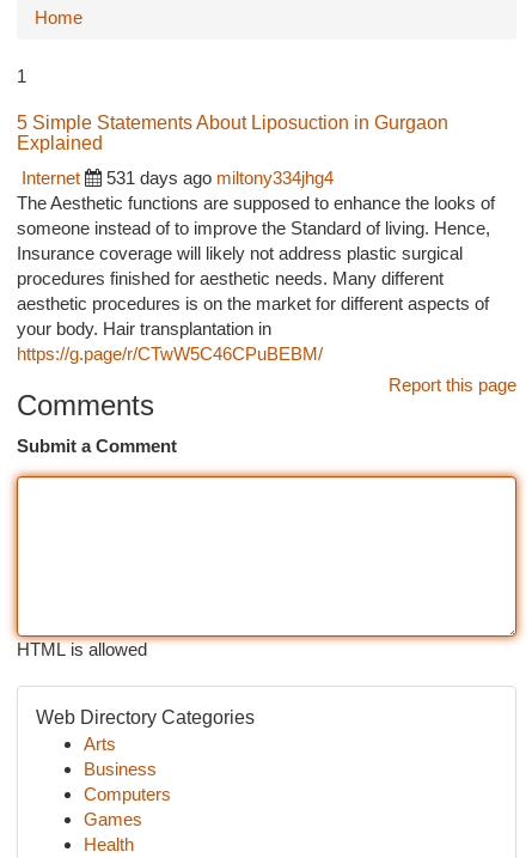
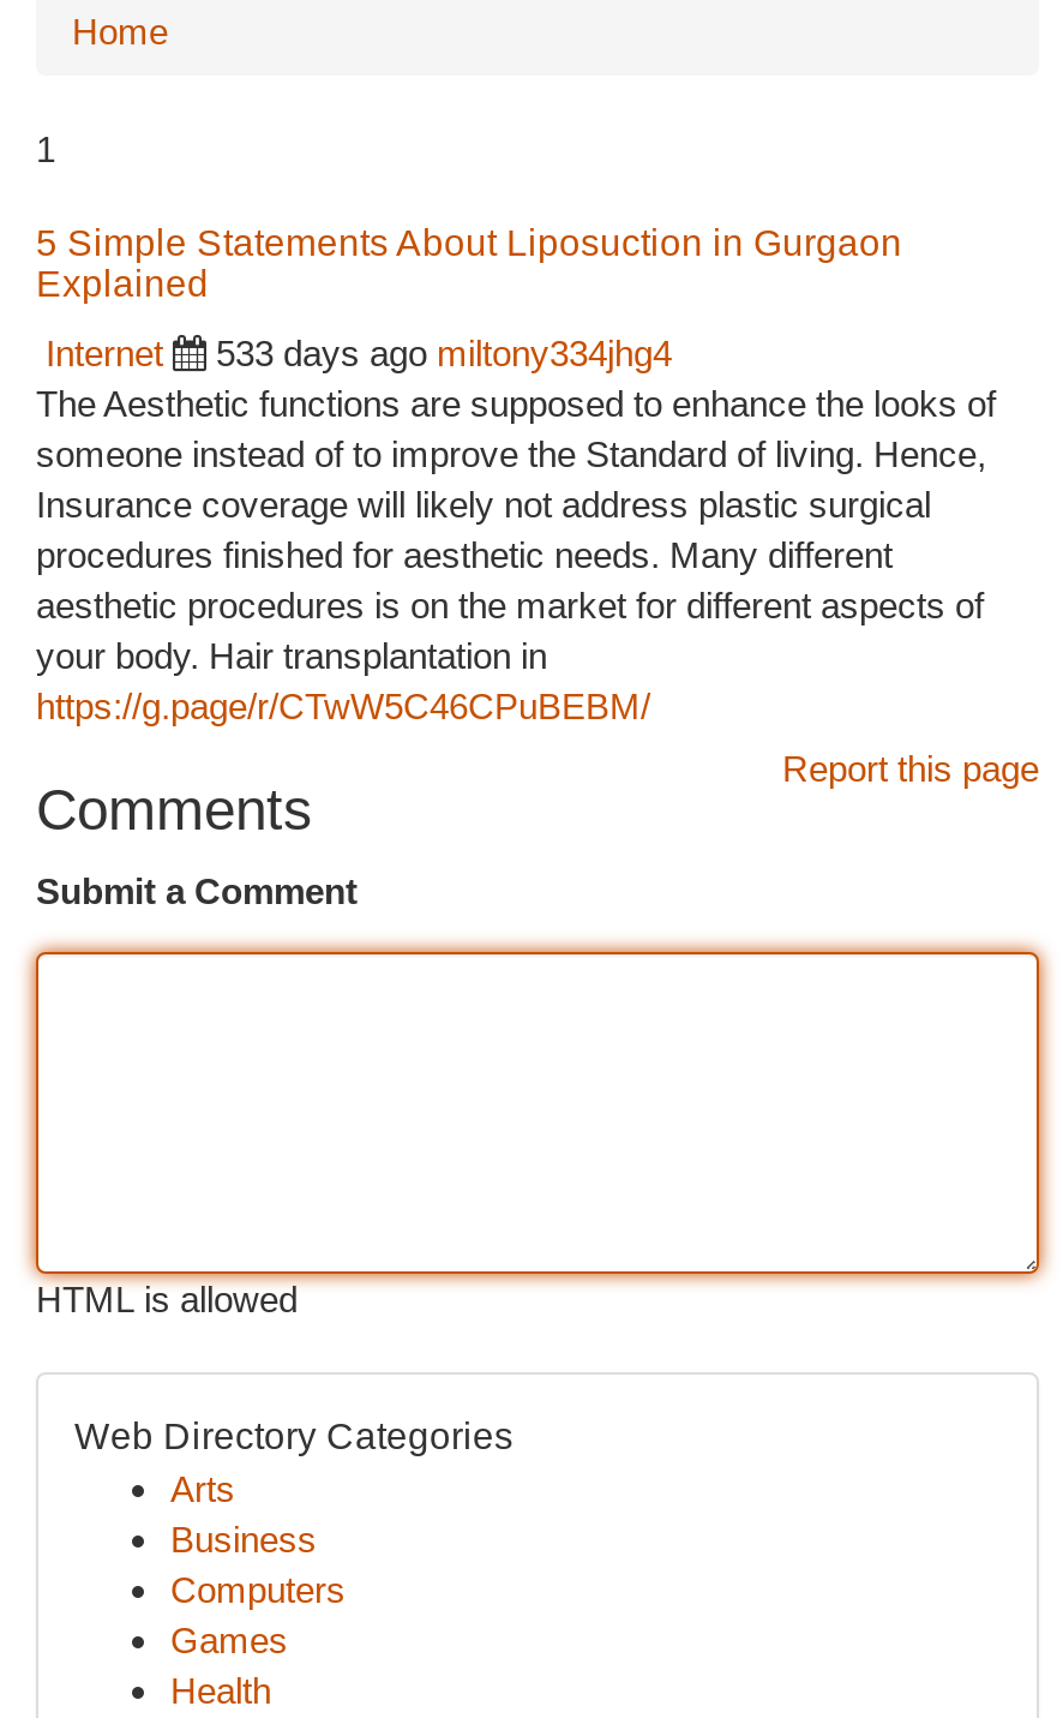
- 531 days ago miltony334jhg4
+ 533 days ago miltony334jhg4
